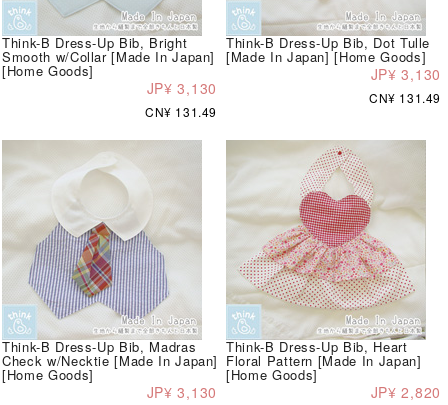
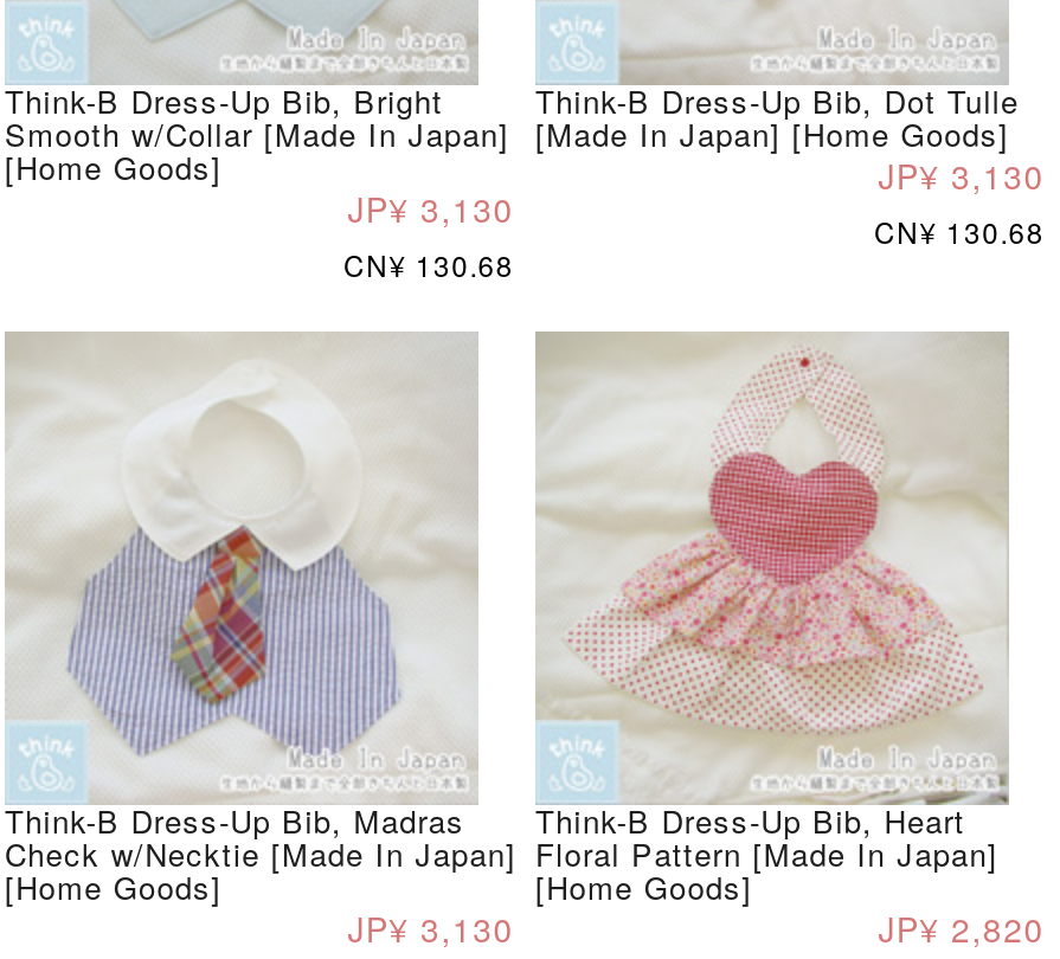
- CN¥ 131.49
+ CN¥ 130.68

- CN¥ 131.49
+ CN¥ 130.68
